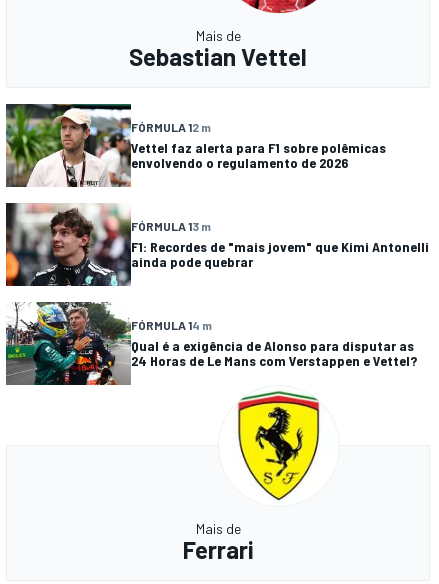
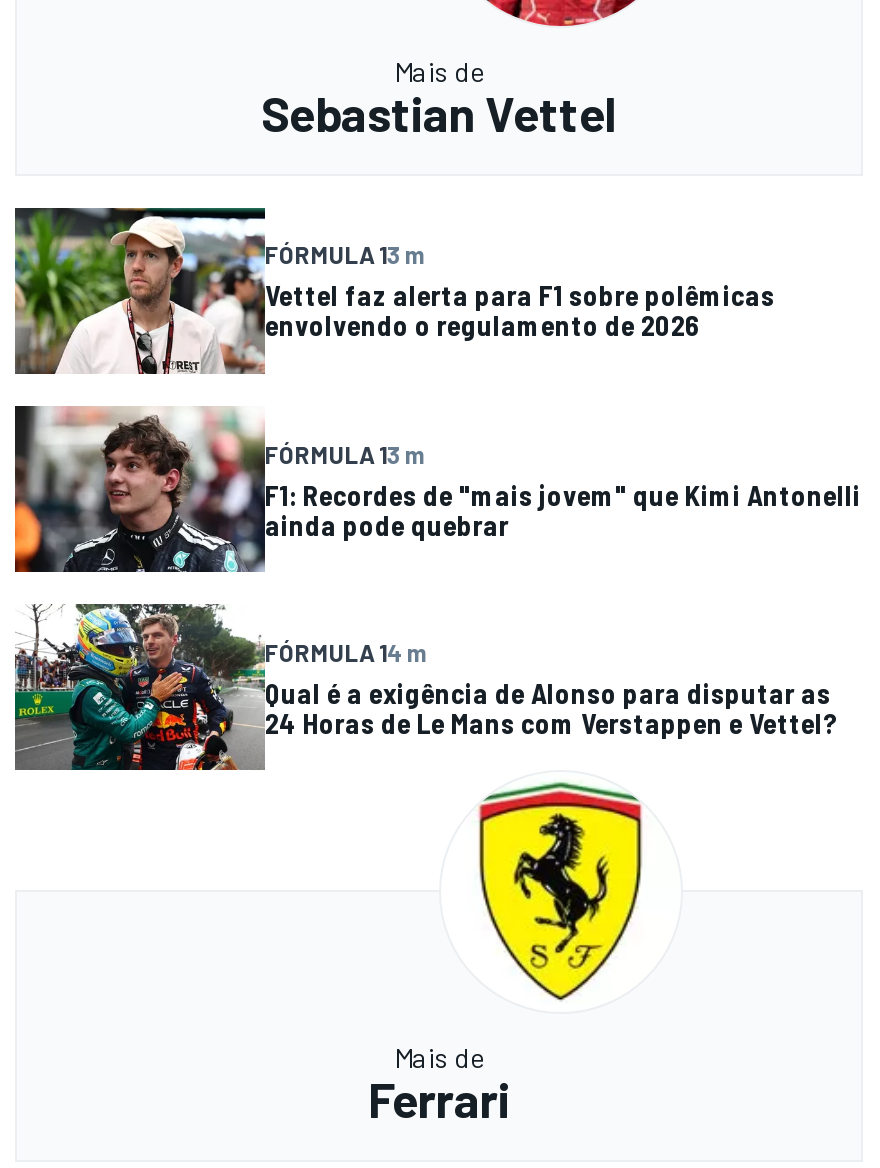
- FÓRMULA 12 m
+ FÓRMULA 13 m
